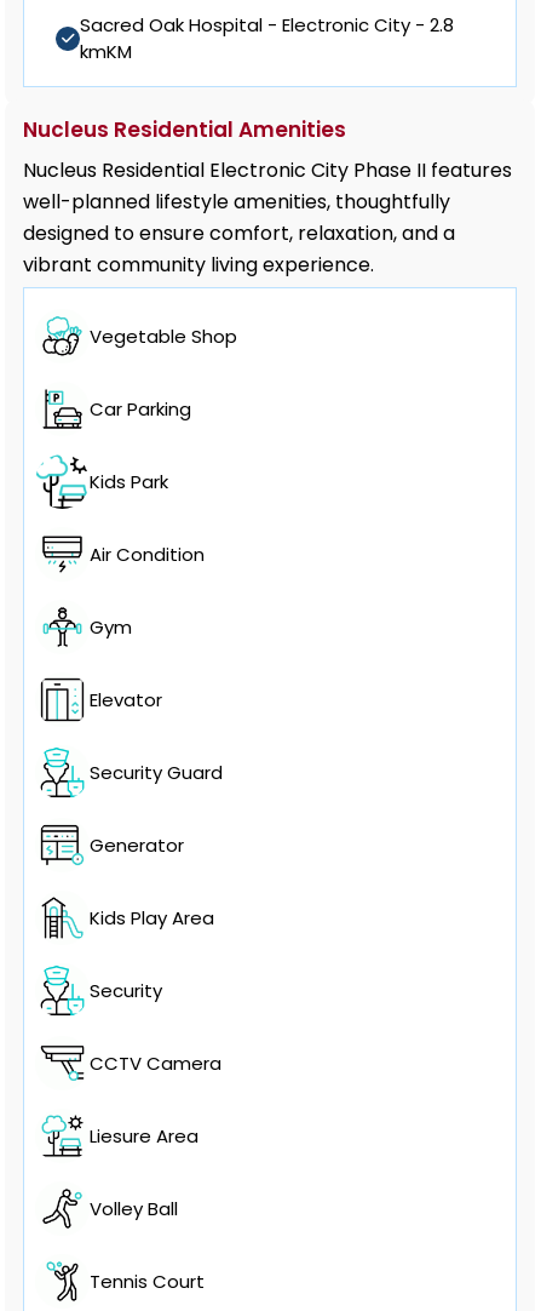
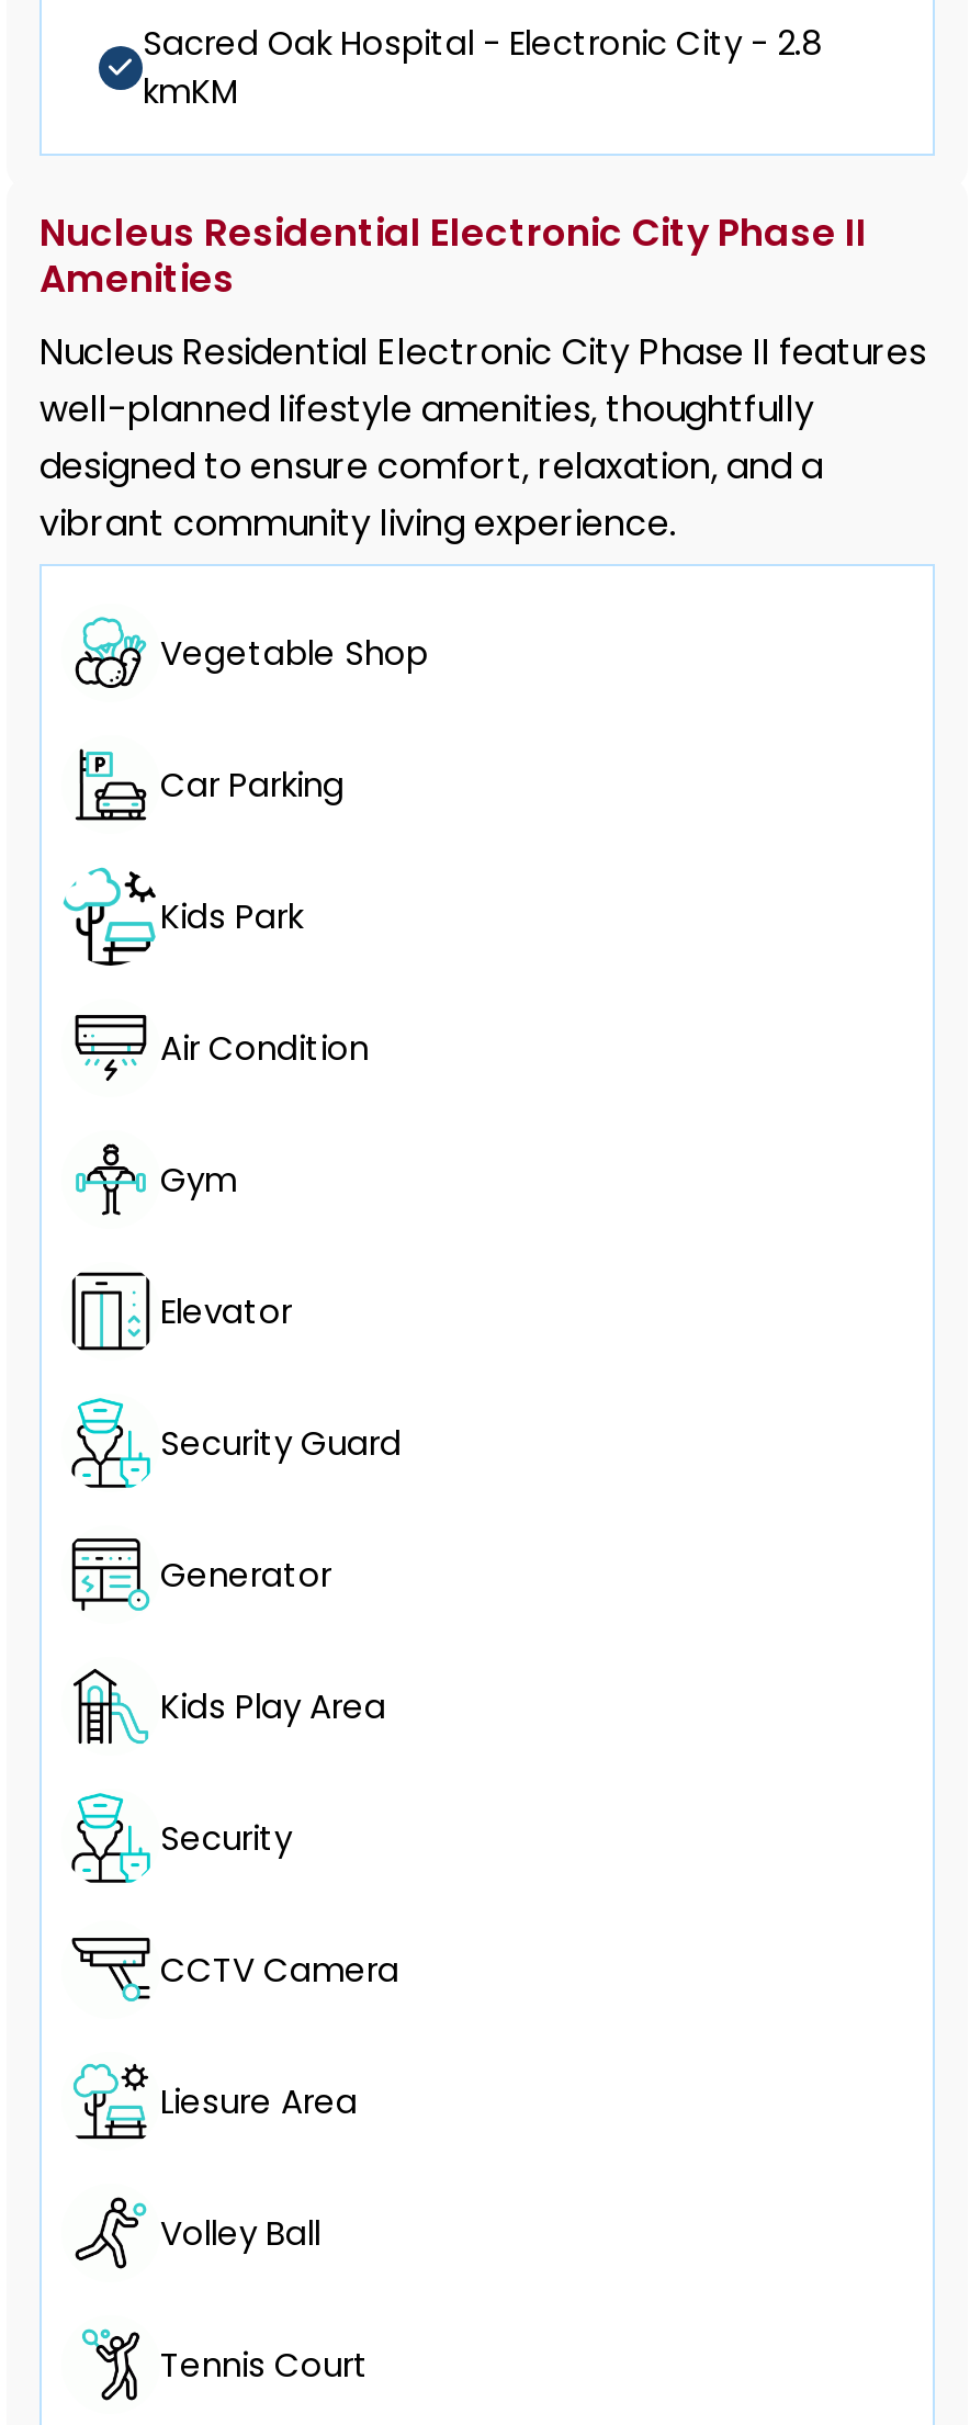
- Nucleus Residential Amenities
+ Nucleus Residential Electronic City Phase II
+ Amenities
